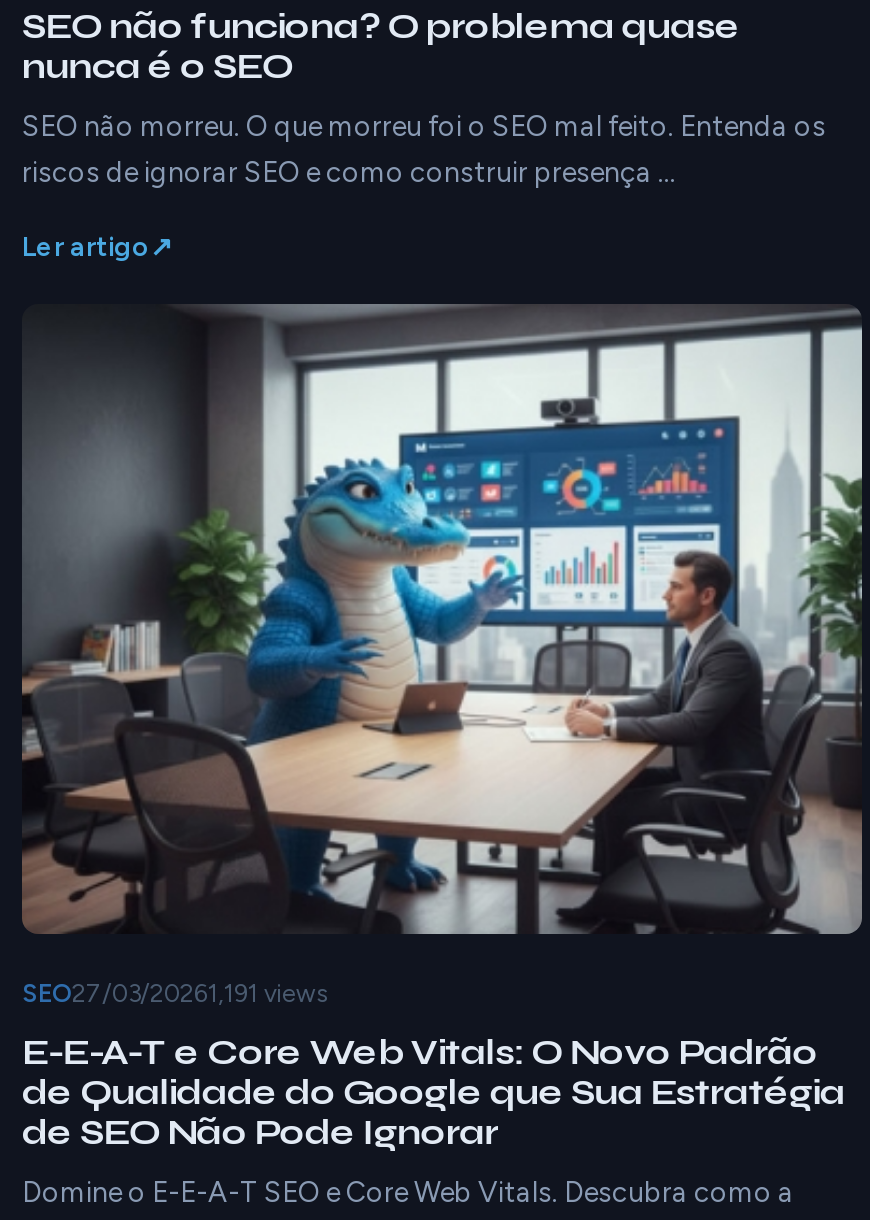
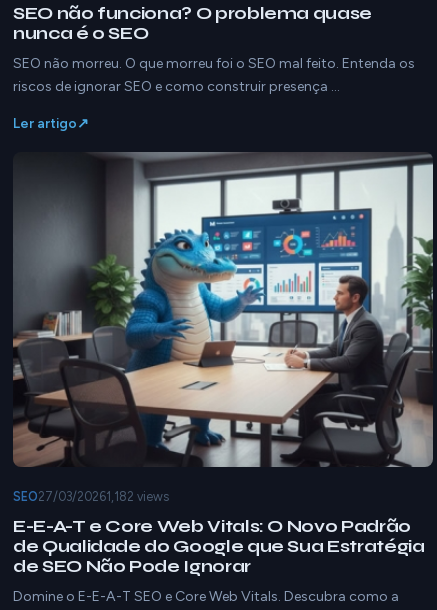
- SEO27/03/20261,191 views
+ SEO27/03/20261,182 views
